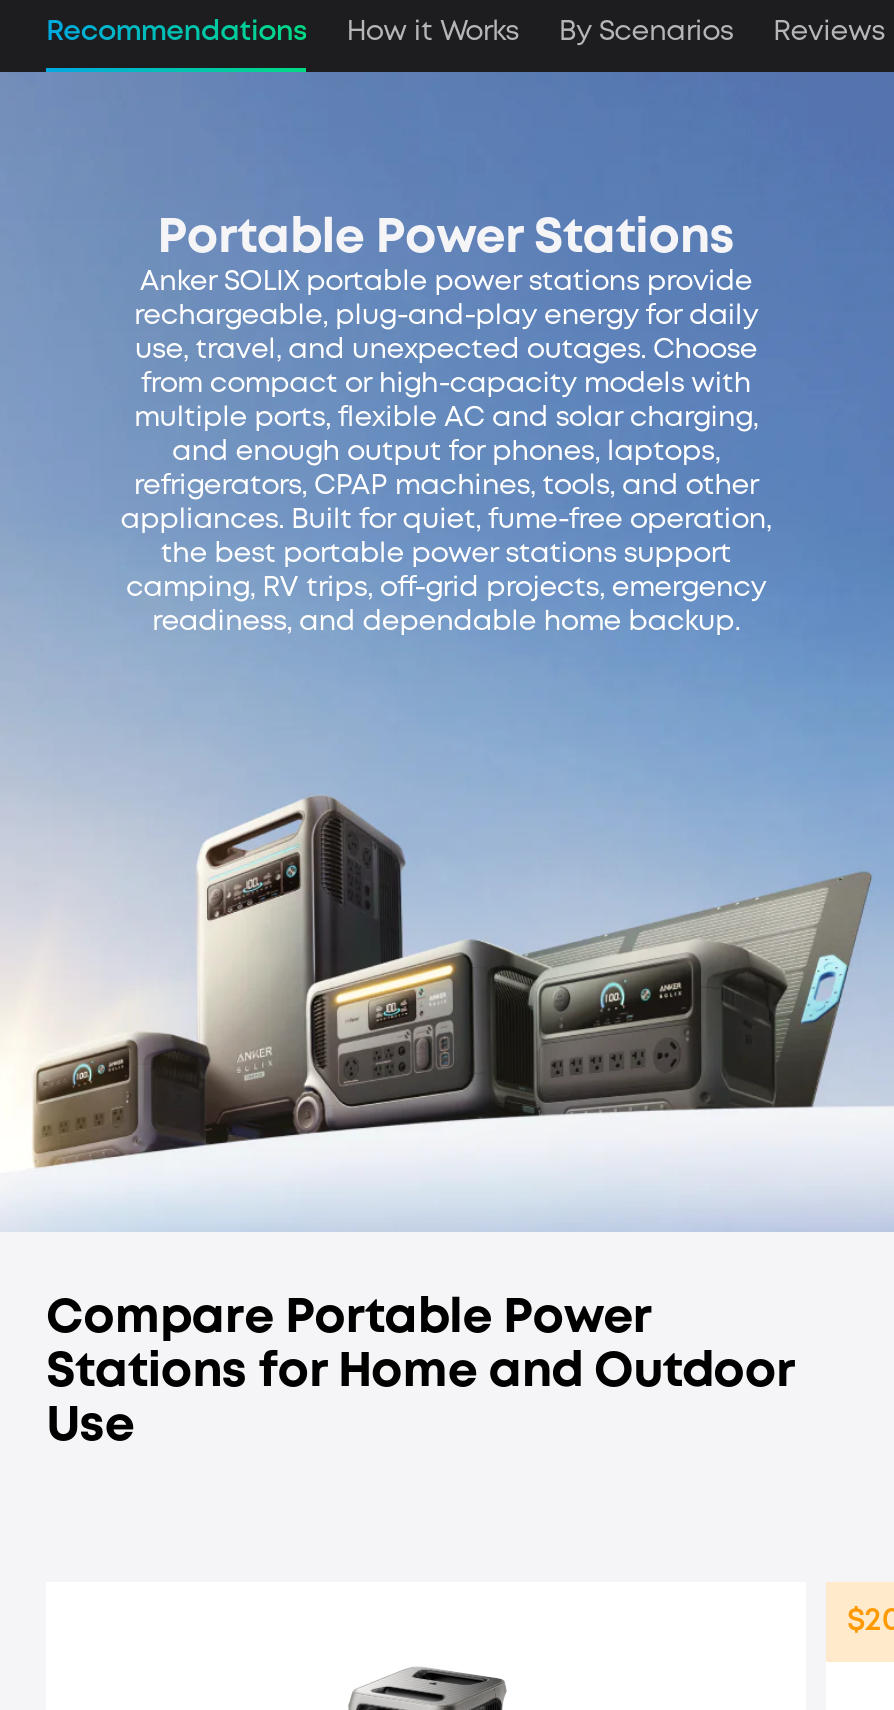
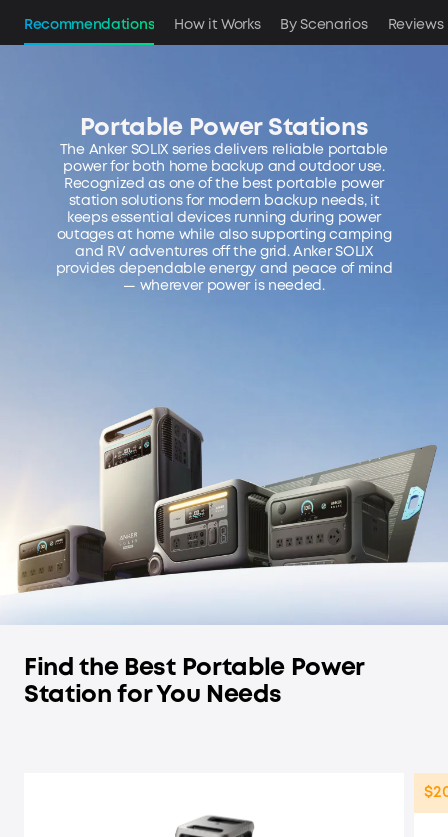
- Anker SOLIX portable power stations provide
- rechargeable, plug-and-play energy for daily
- use, travel, and unexpected outages. Choose
- from compact or high-capacity models with
- multiple ports, flexible AC and solar charging,
- and enough output for phones, laptops,
- refrigerators, CPAP machines, tools, and other
- appliances. Built for quiet, fume-free operation,
- the best portable power stations support
- camping, RV trips, off-grid projects, emergency
- readiness, and dependable home backup.
+ The Anker SOLIX series delivers reliable portable
+ power for both home backup and outdoor use.
+ Recognized as one of the best portable power
+ station solutions for modern backup needs, it
+ keeps essential devices running during power
+ outages at home while also supporting camping
+ and RV adventures off the grid. Anker SOLIX
+ provides dependable energy and peace of mind
+ — wherever power is needed.

- Compare Portable Power
- Stations for Home and Outdoor
- Use
+ Find the Best Portable Power
+ Station for You Needs
